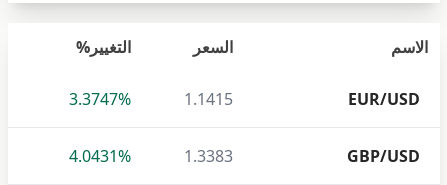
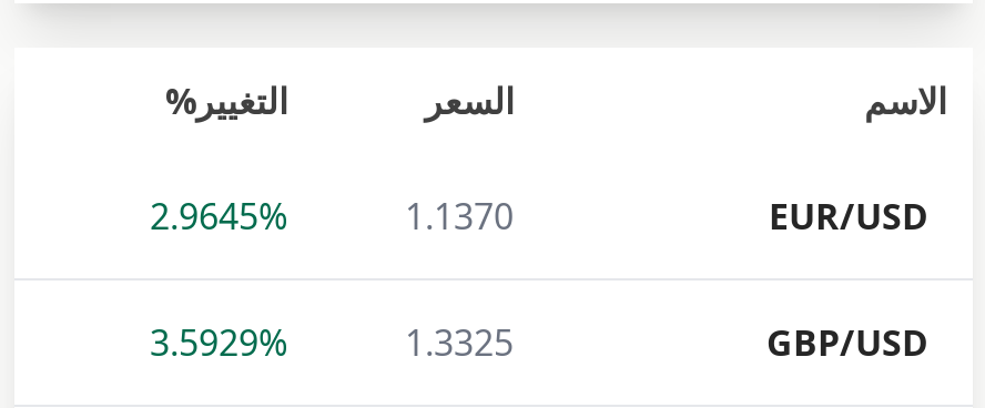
- 3.3747%
+ 2.9645%

- 1.1415
+ 1.1370

- 4.0431%
+ 3.5929%

- 1.3383
+ 1.3325
